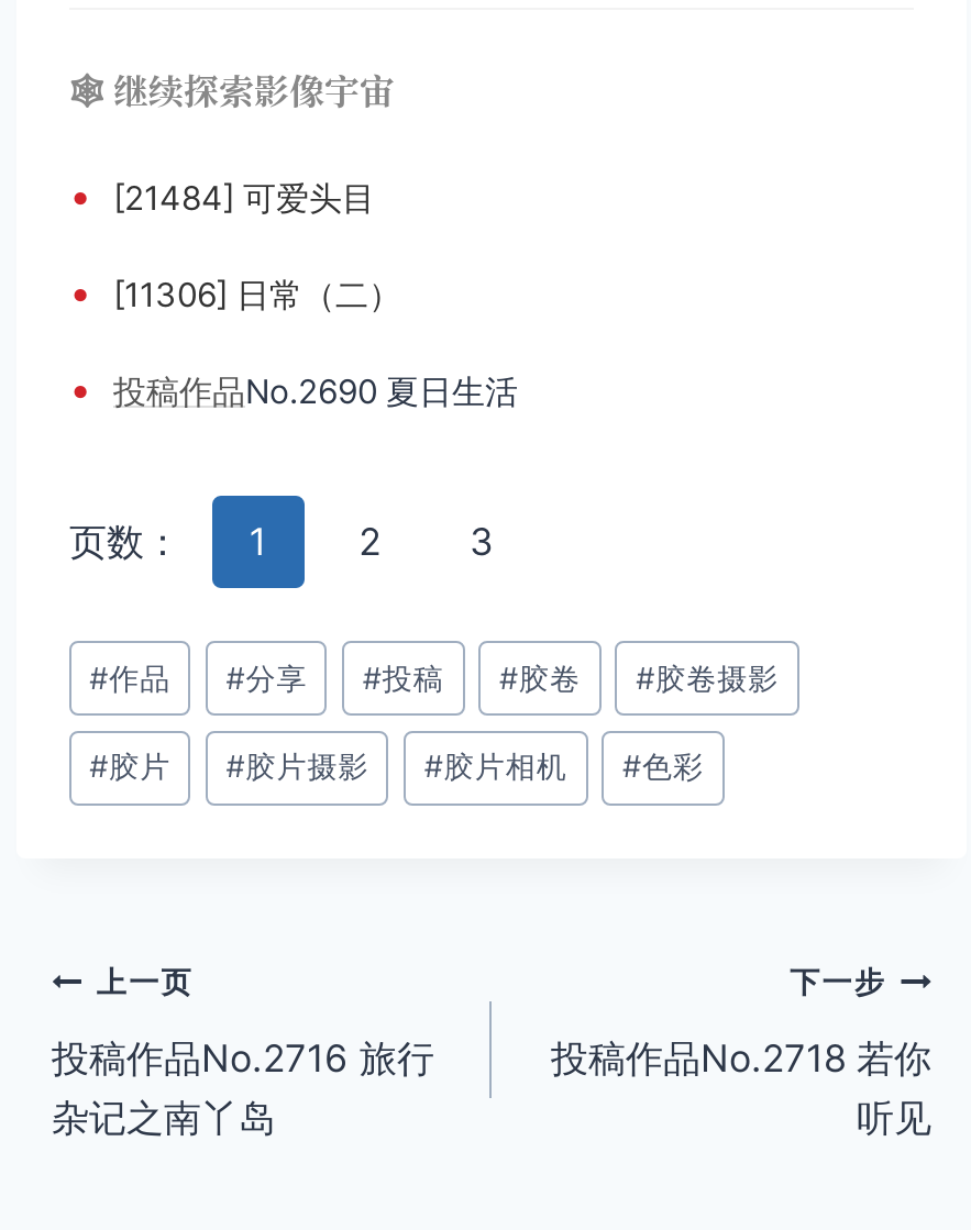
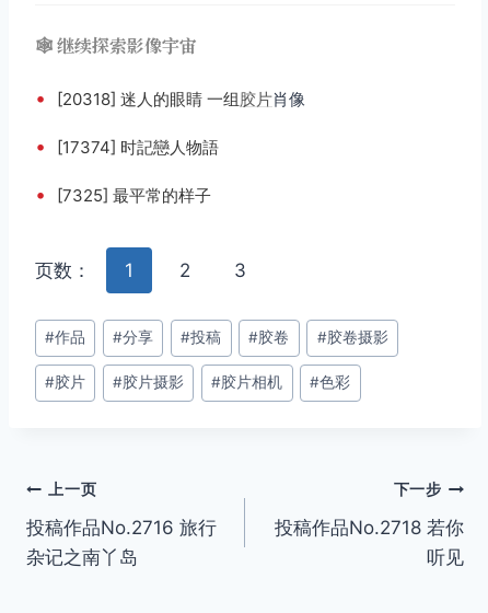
- • [21484] 可爱头目
+ • [20318] 迷人的眼睛 一组胶片肖像

- • [11306] 日常（二）
+ • [17374] 时記戀人物語

- • 投稿作品No.2690 夏日生活
+ • [7325] 最平常的样子
